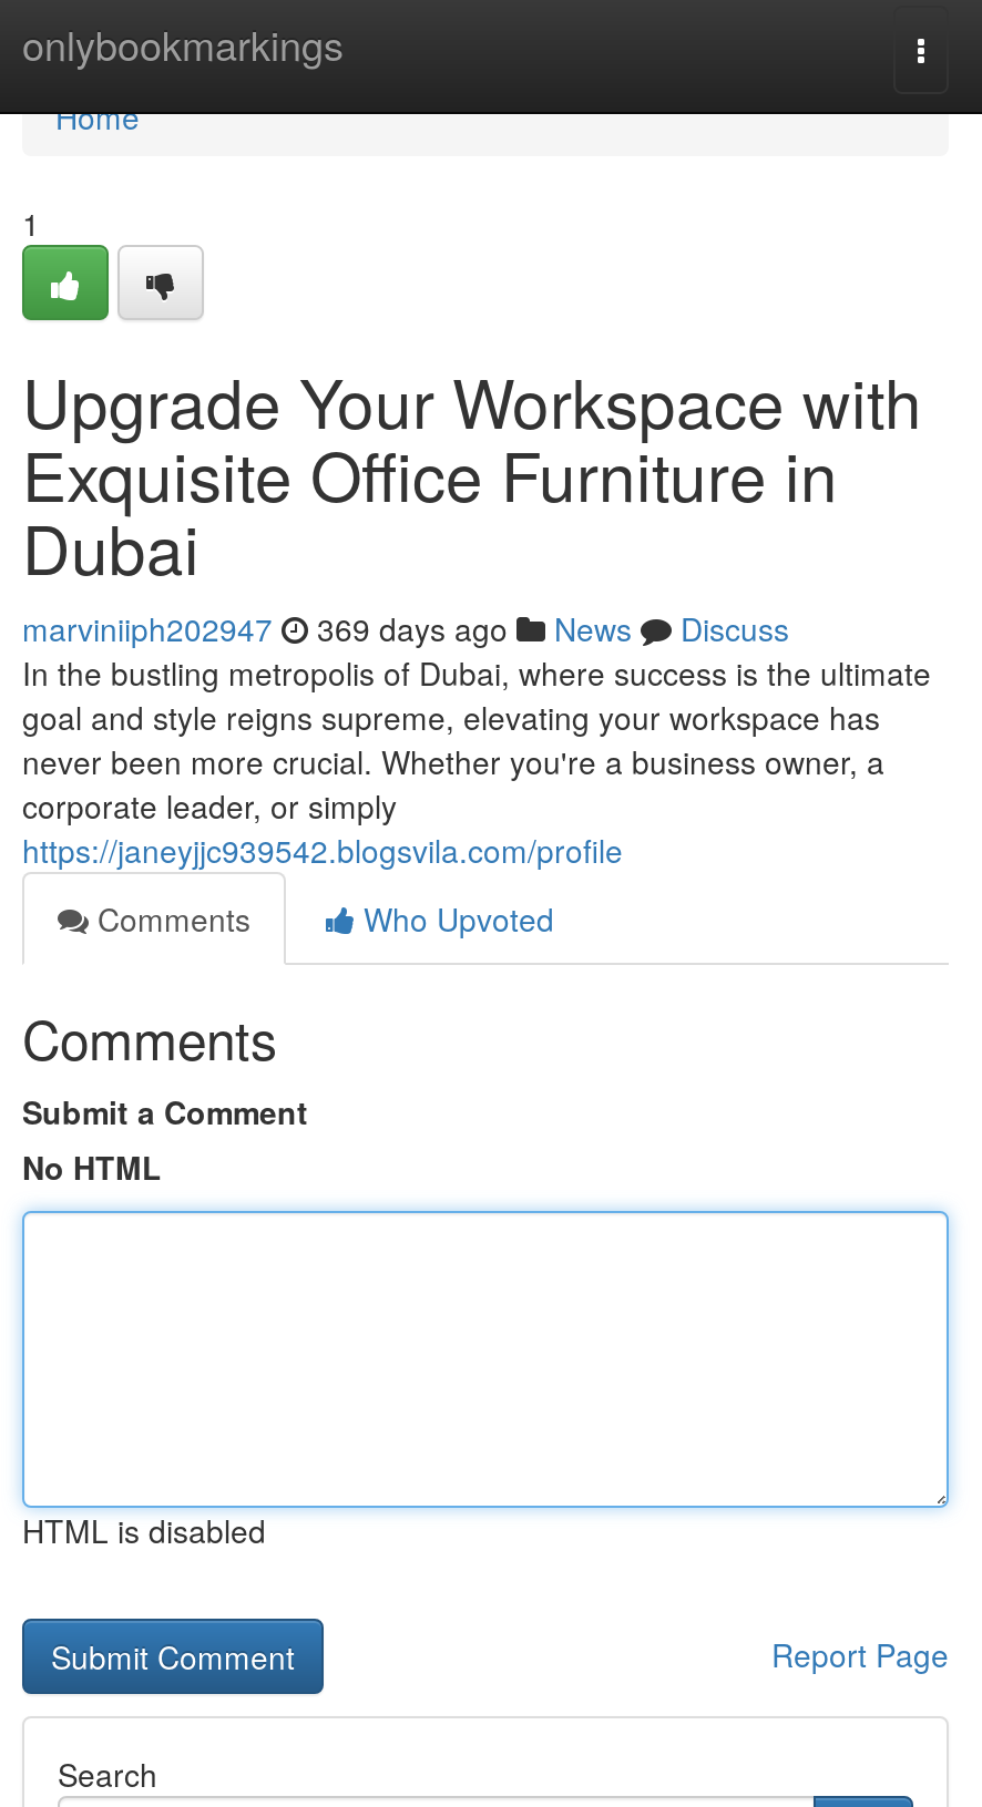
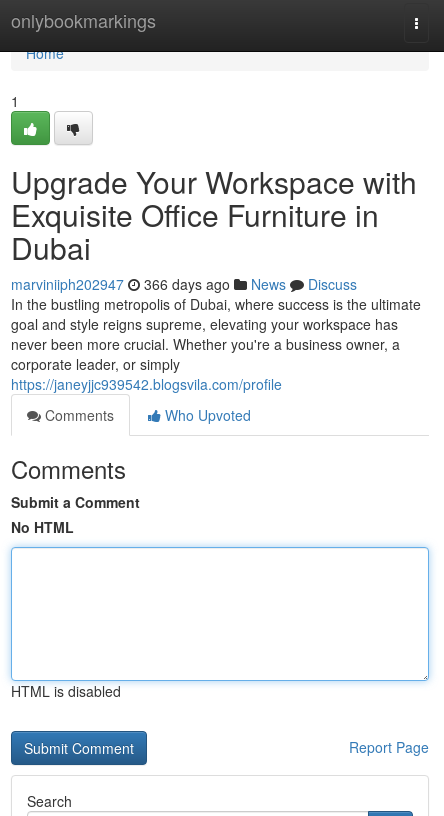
- marviniiph202947 369 days ago News Discuss
+ marviniiph202947 366 days ago News Discuss
